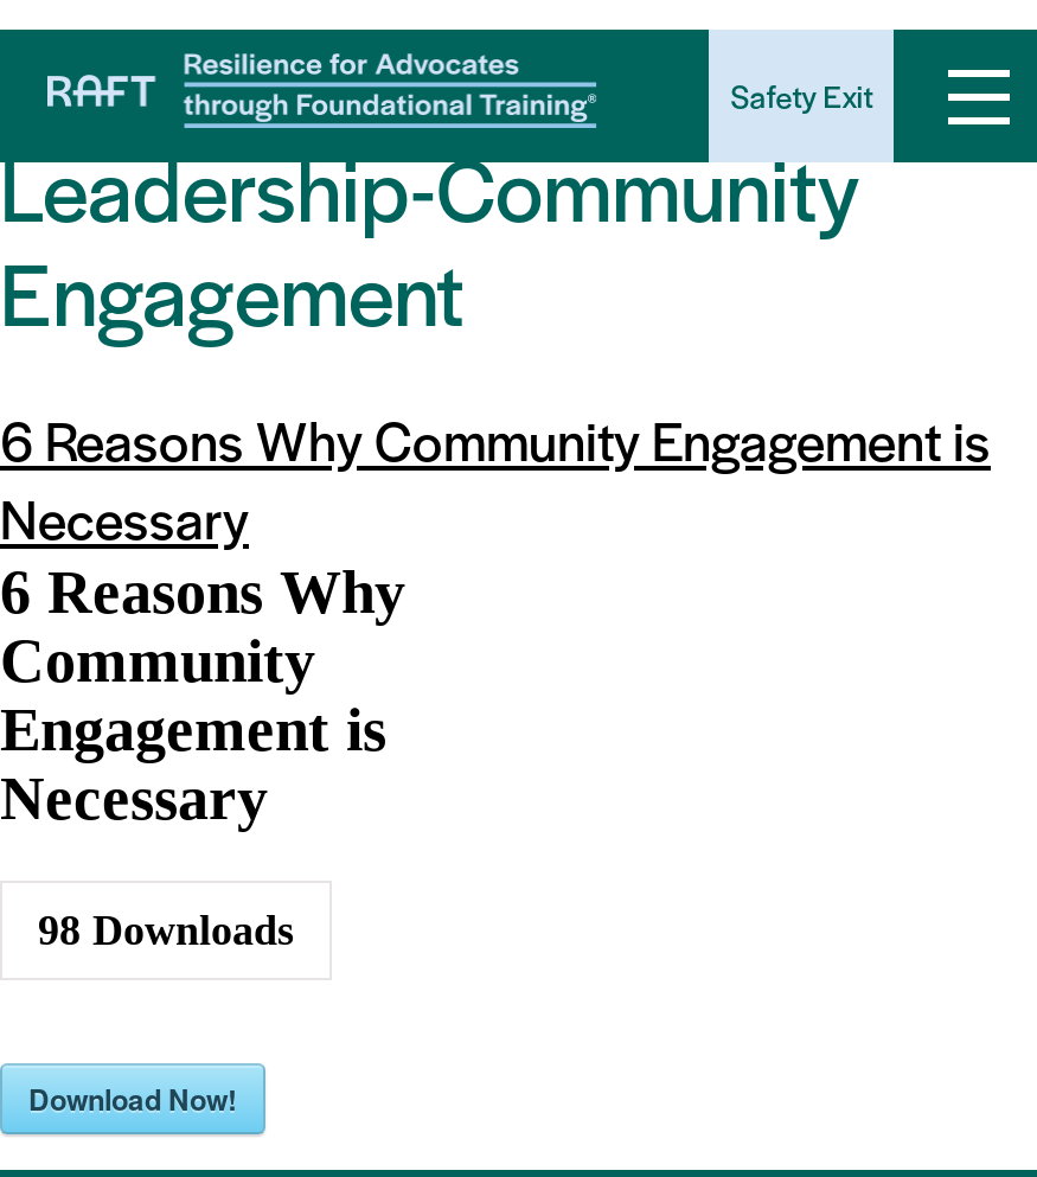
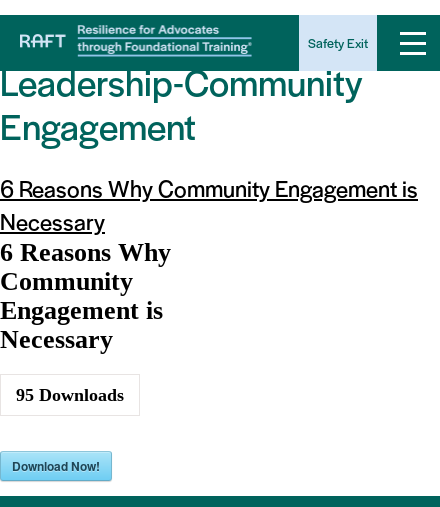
- 98 Downloads
+ 95 Downloads
